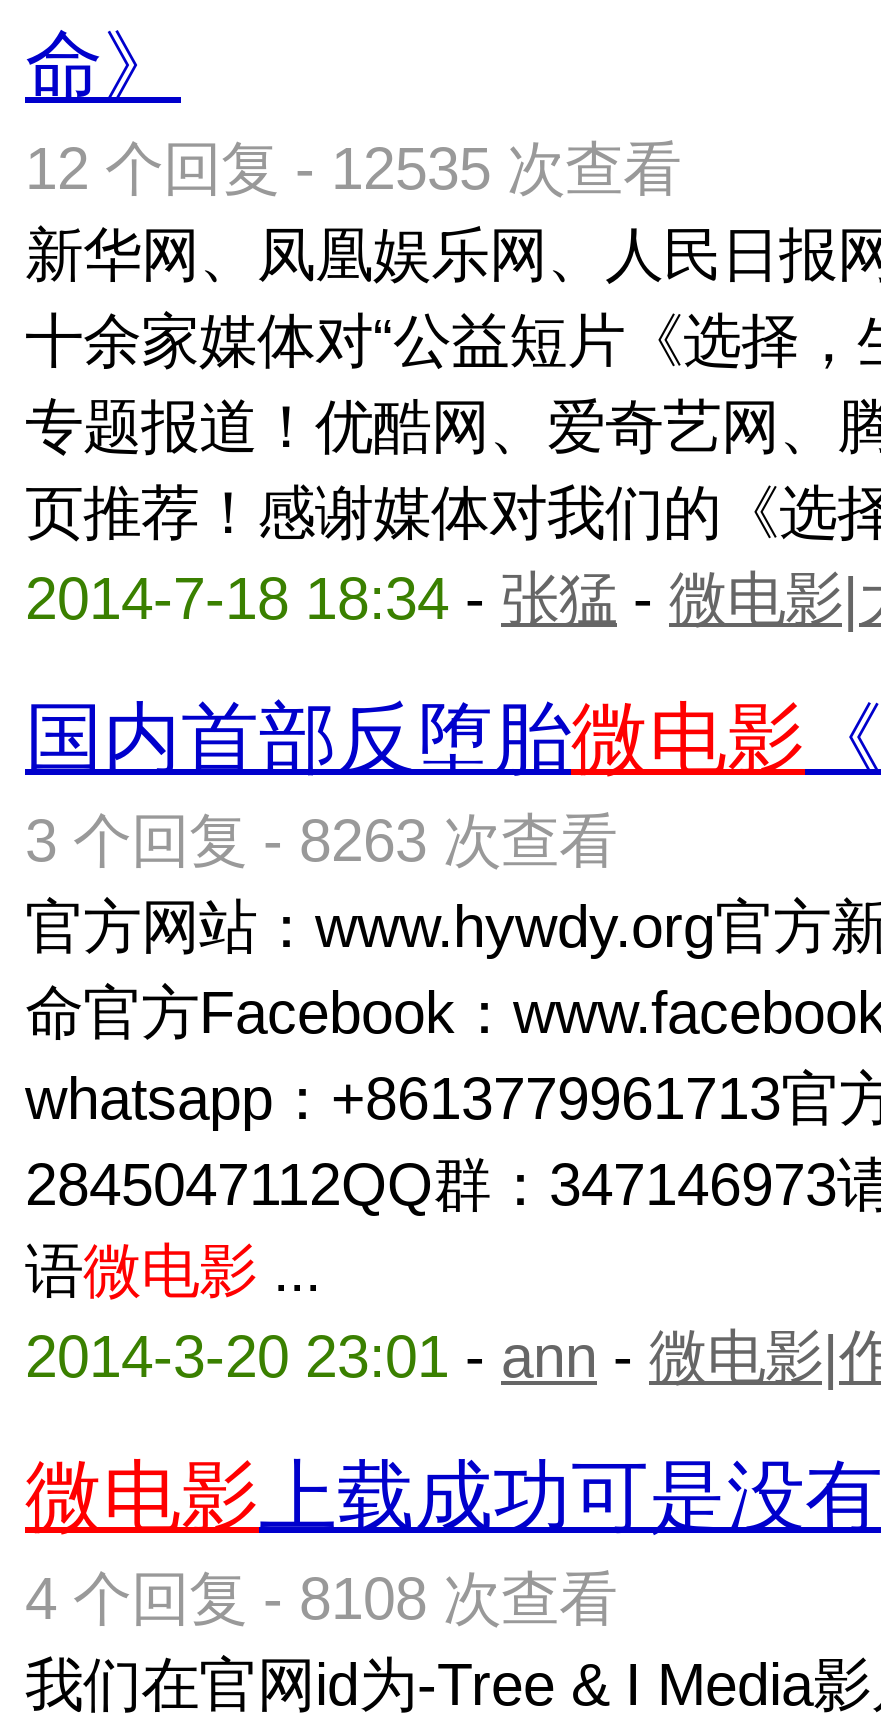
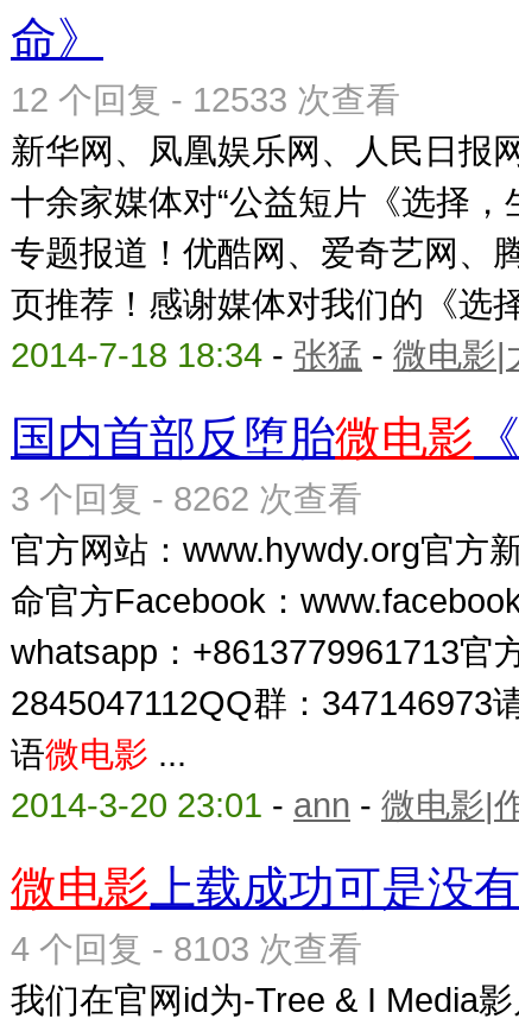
- 12 个回复 - 12535 次查看
+ 12 个回复 - 12533 次查看

- 3 个回复 - 8263 次查看
+ 3 个回复 - 8262 次查看

- 4 个回复 - 8108 次查看
+ 4 个回复 - 8103 次查看
